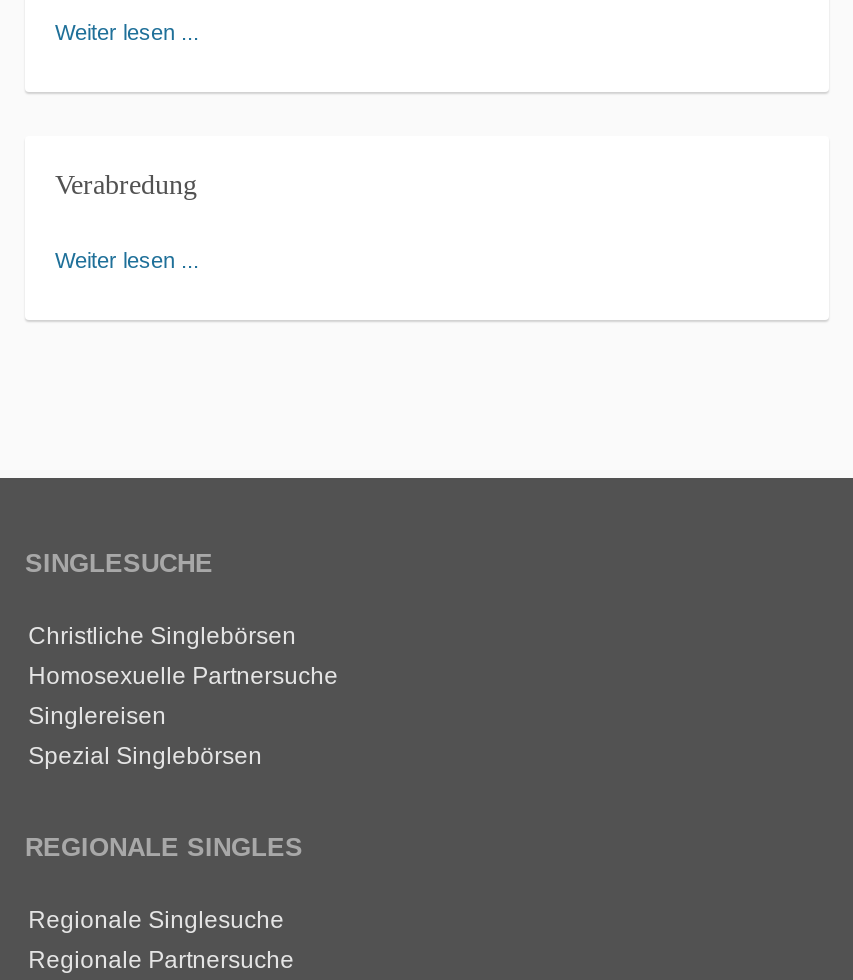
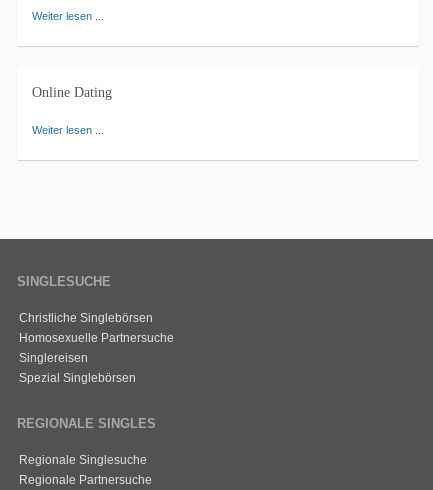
- Verabredung
+ Online Dating
